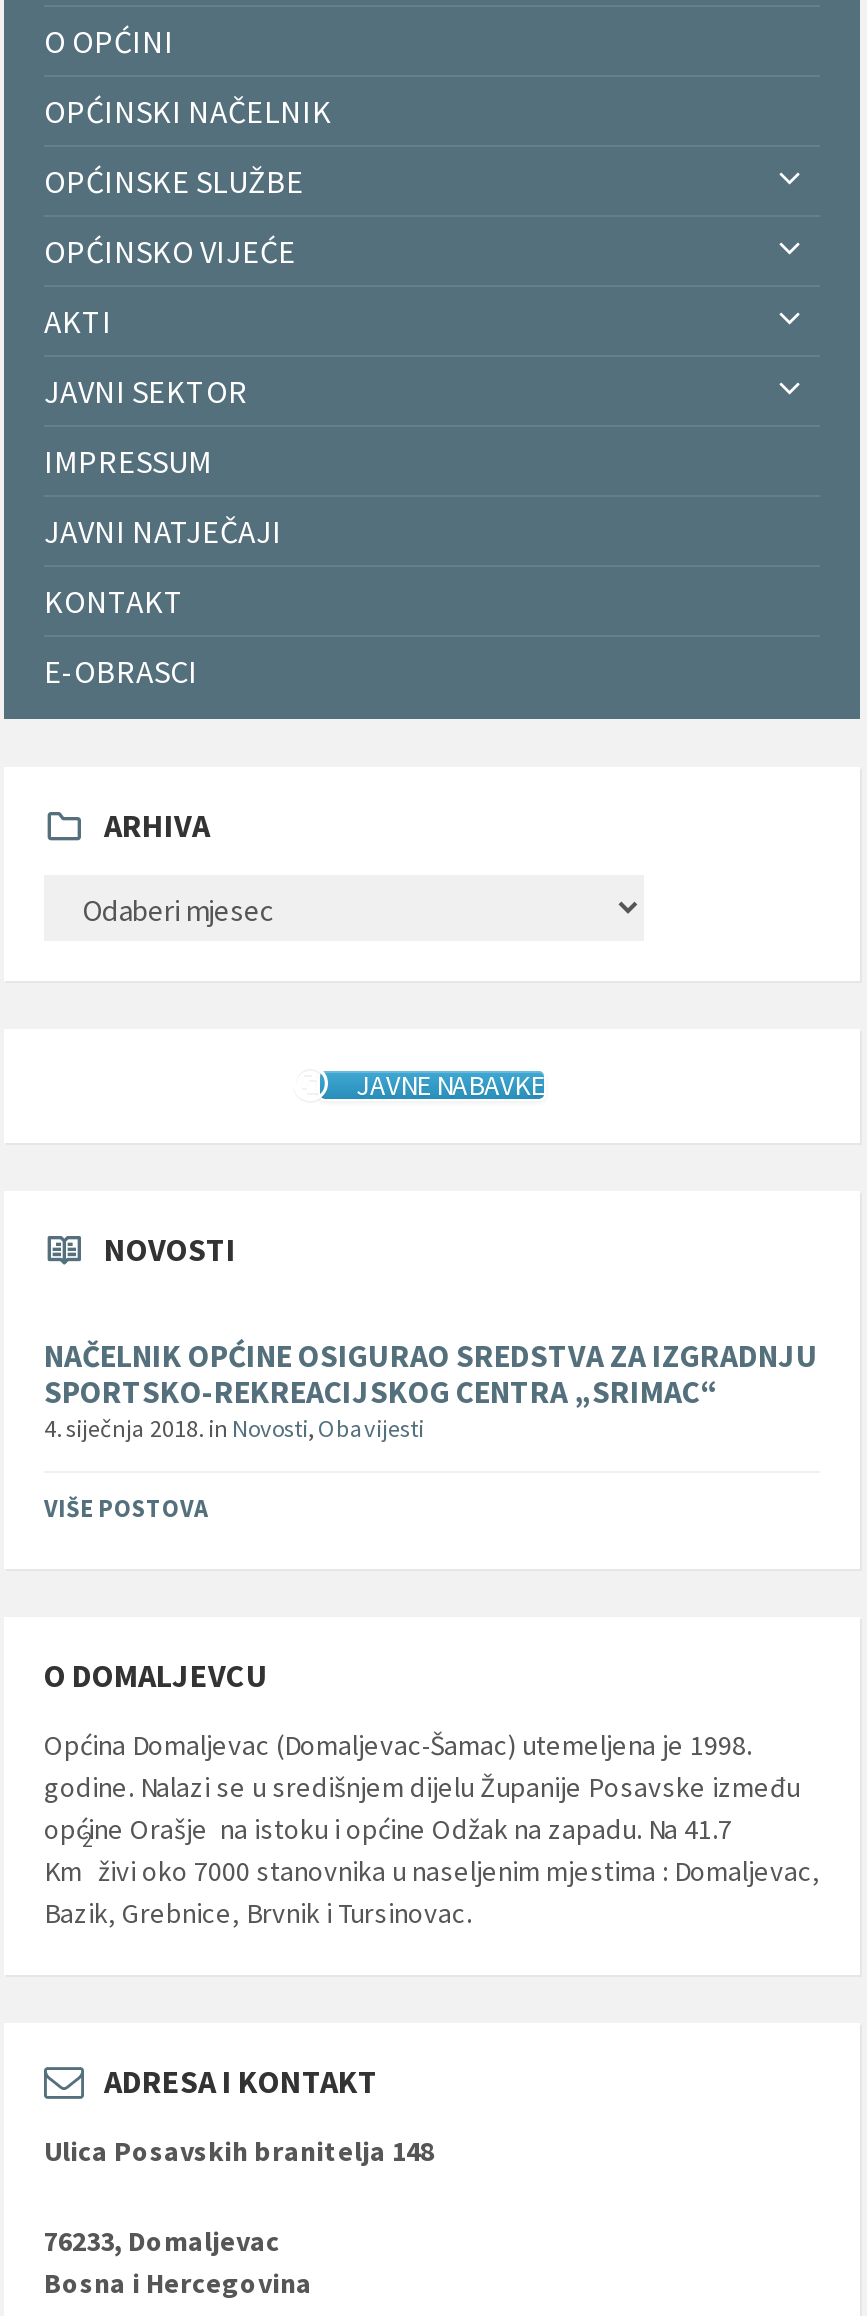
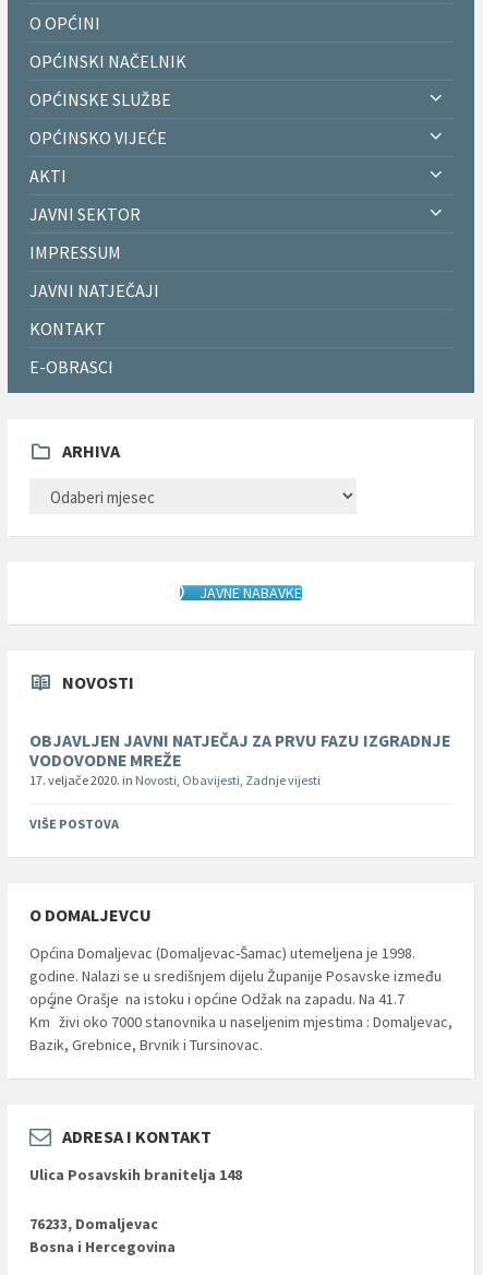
- NAČELNIK OPĆINE OSIGURAO SREDSTVA ZA IZGRADNJU
- SPORTSKO-REKREACIJSKOG CENTRA „SRIMAC“
- 4. siječnja 2018. in Novosti, Obavijesti
+ OBJAVLJEN JAVNI NATJEČAJ ZA PRVU FAZU IZGRADNJE
+ VODOVODNE MREŽE
+ 17. veljače 2020. in Novosti, Obavijesti, Zadnje vijesti
